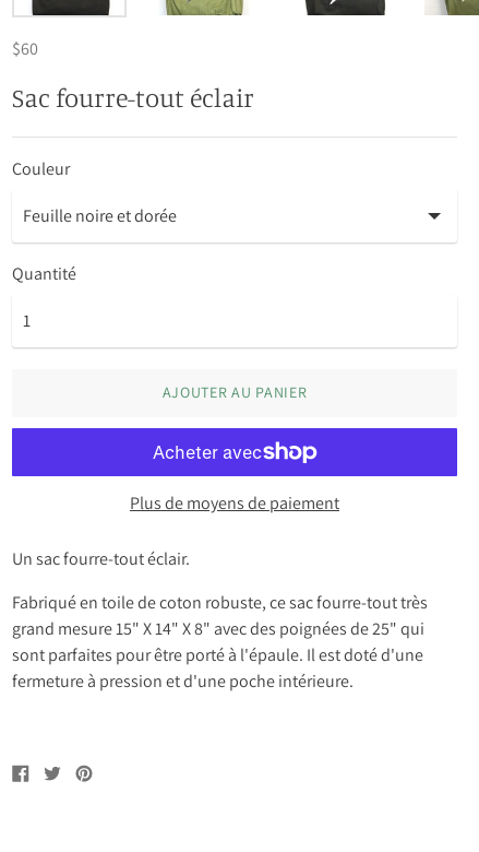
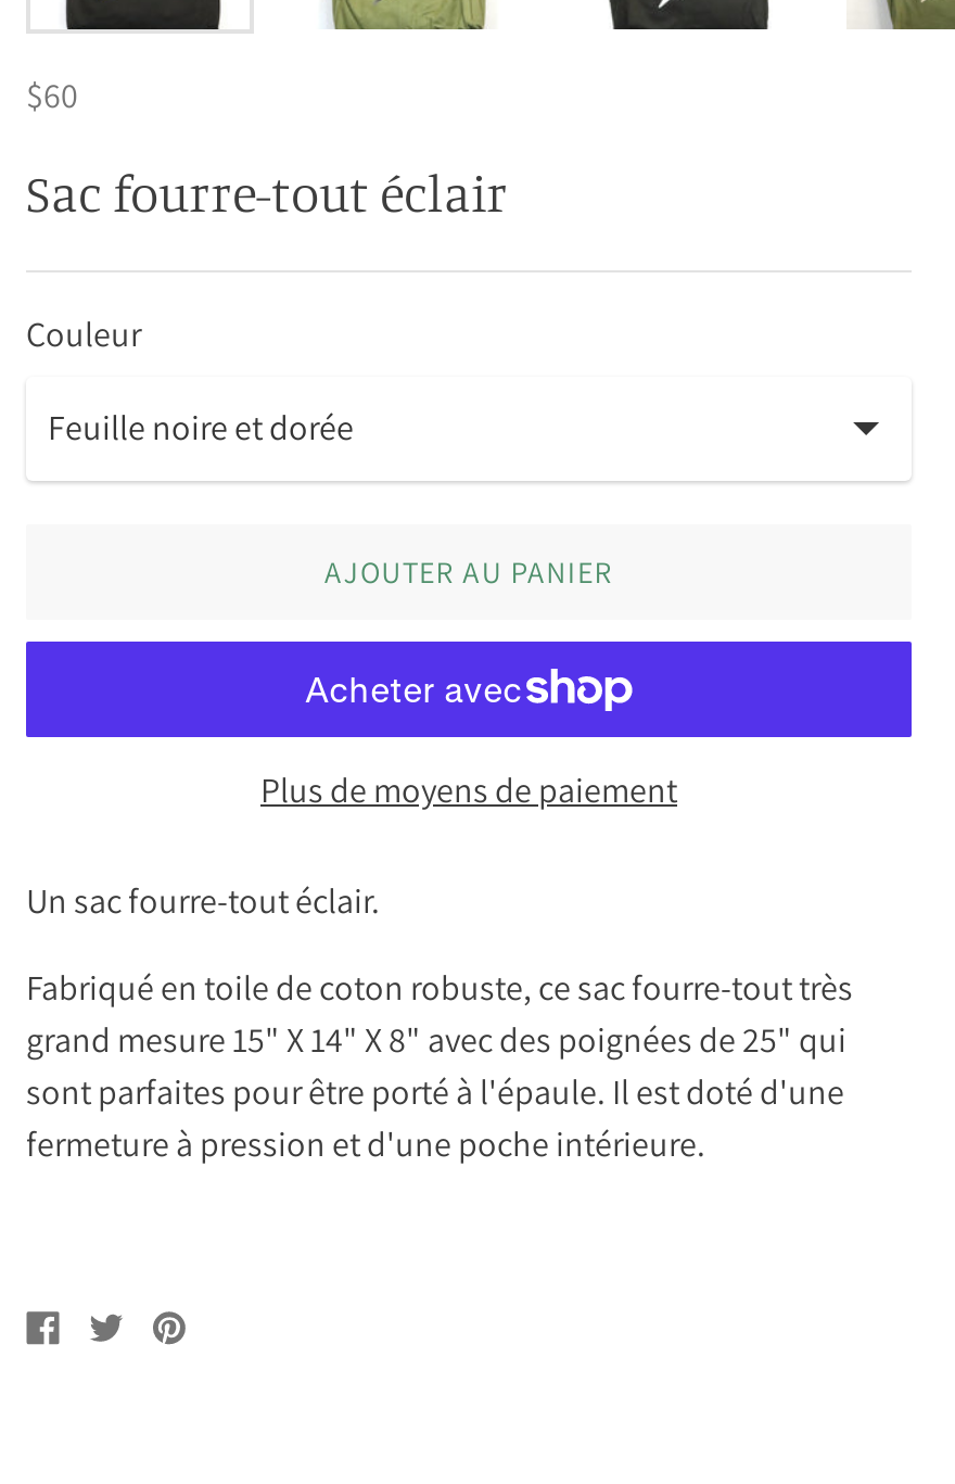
- Quantité
